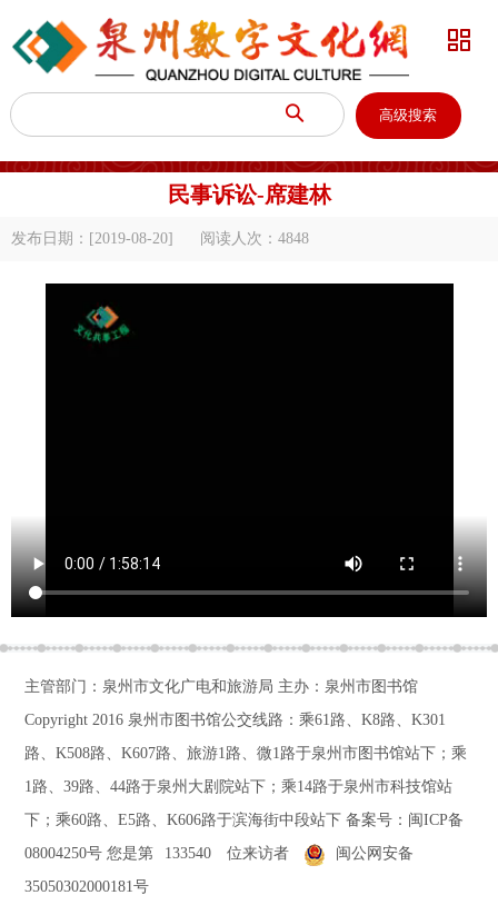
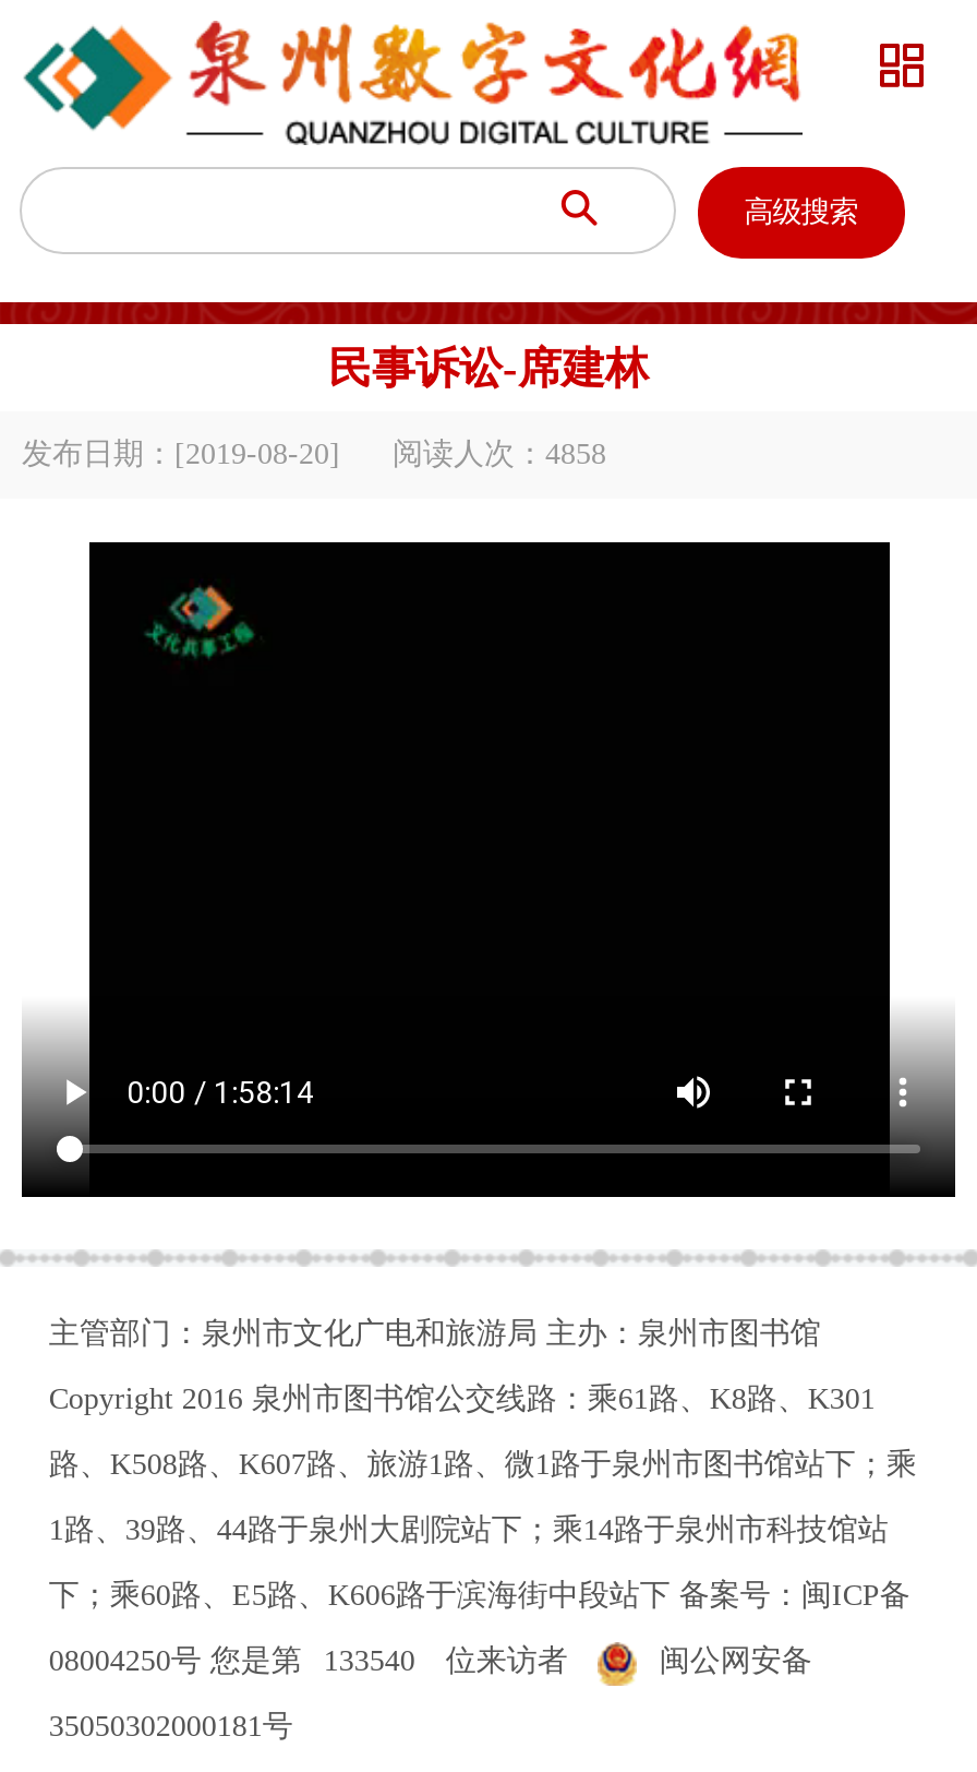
- 发布日期：[2019-08-20] 阅读人次：4848
+ 发布日期：[2019-08-20] 阅读人次：4858
